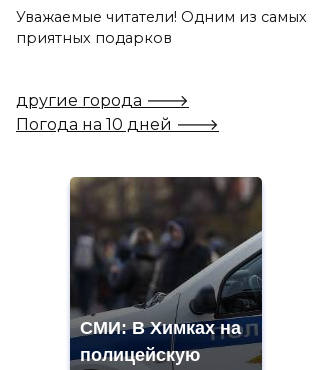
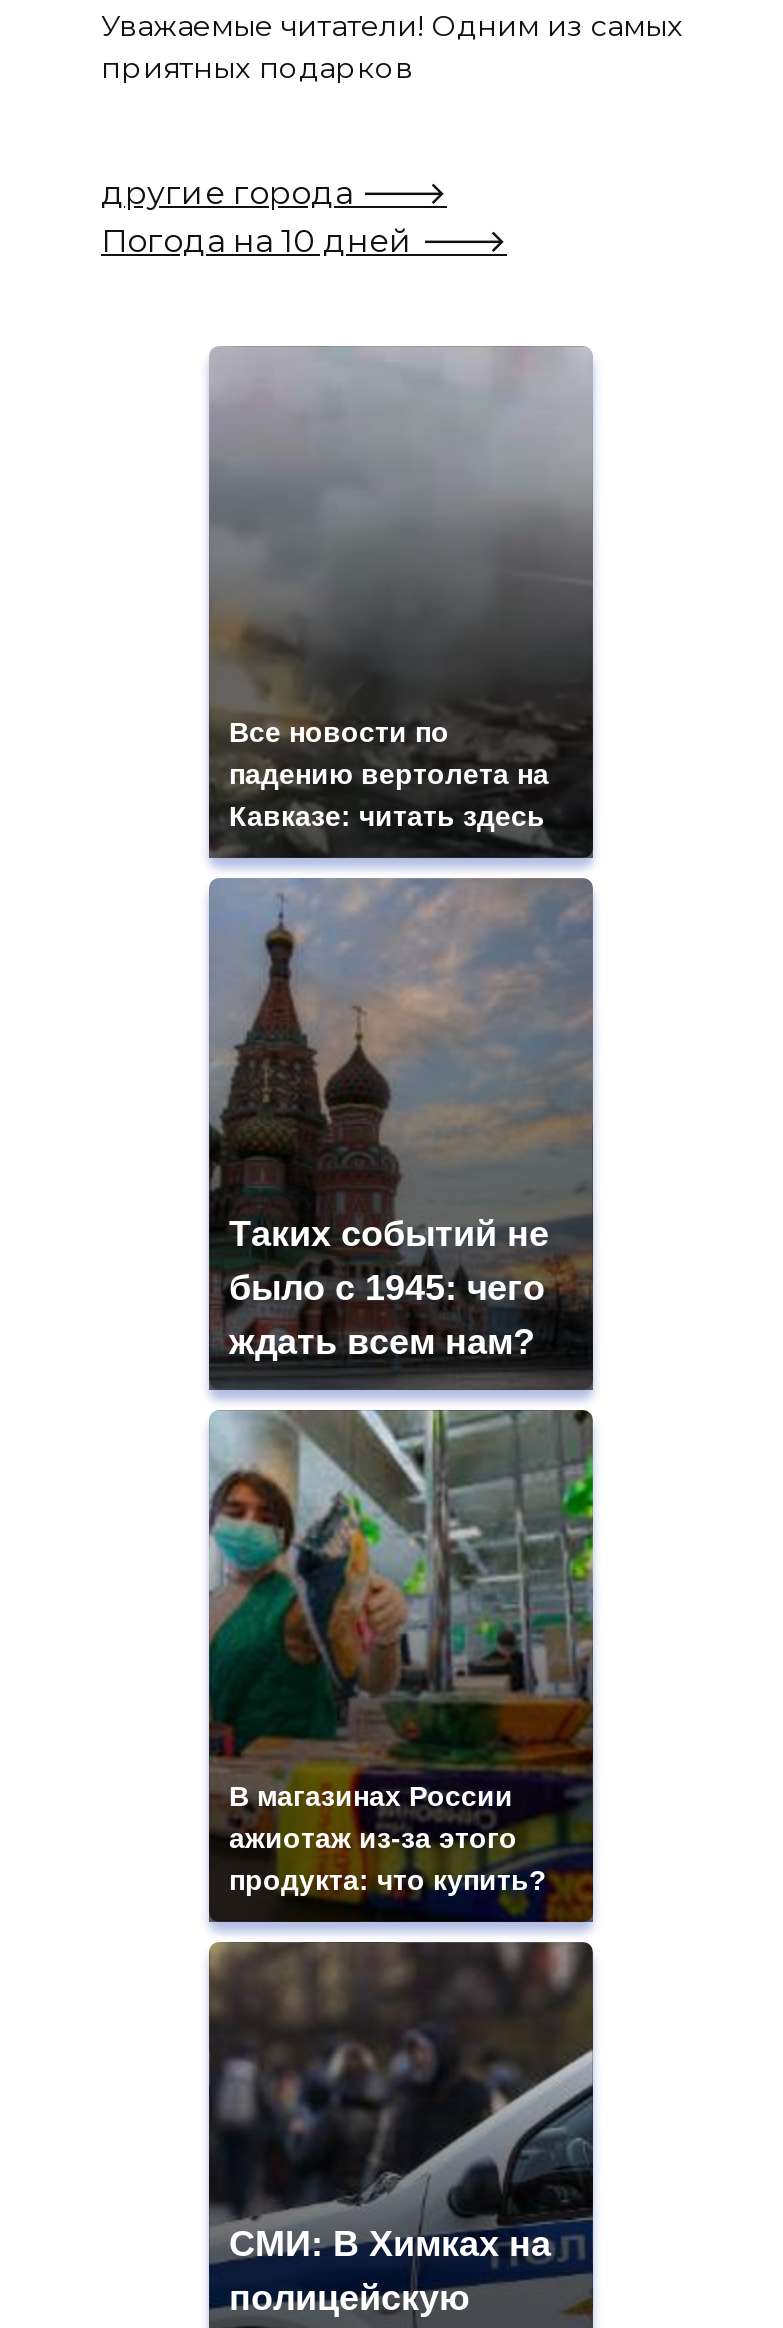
+ [image]
+ Все новости по
+ падению вертолета на
+ Кавказе: читать здесь

+ [image]
+ Таких событий не
+ было с 1945: чего
+ ждать всем нам?

+ В магазинах России
+ ажиотаж из-за этого
+ продукта: что купить?
